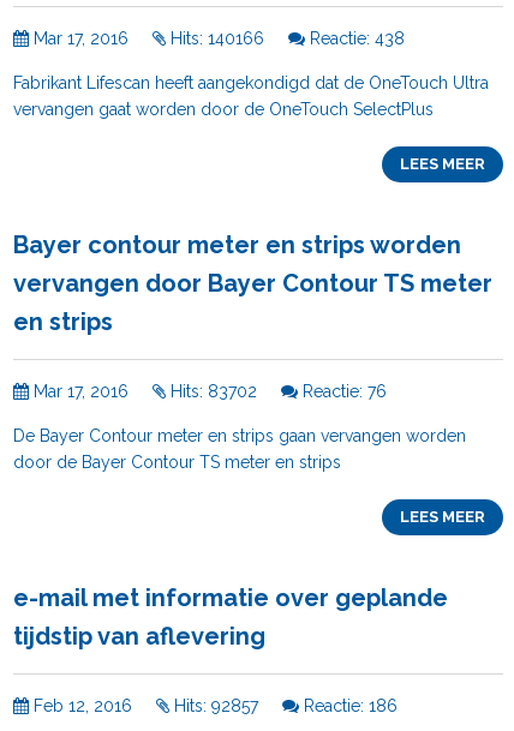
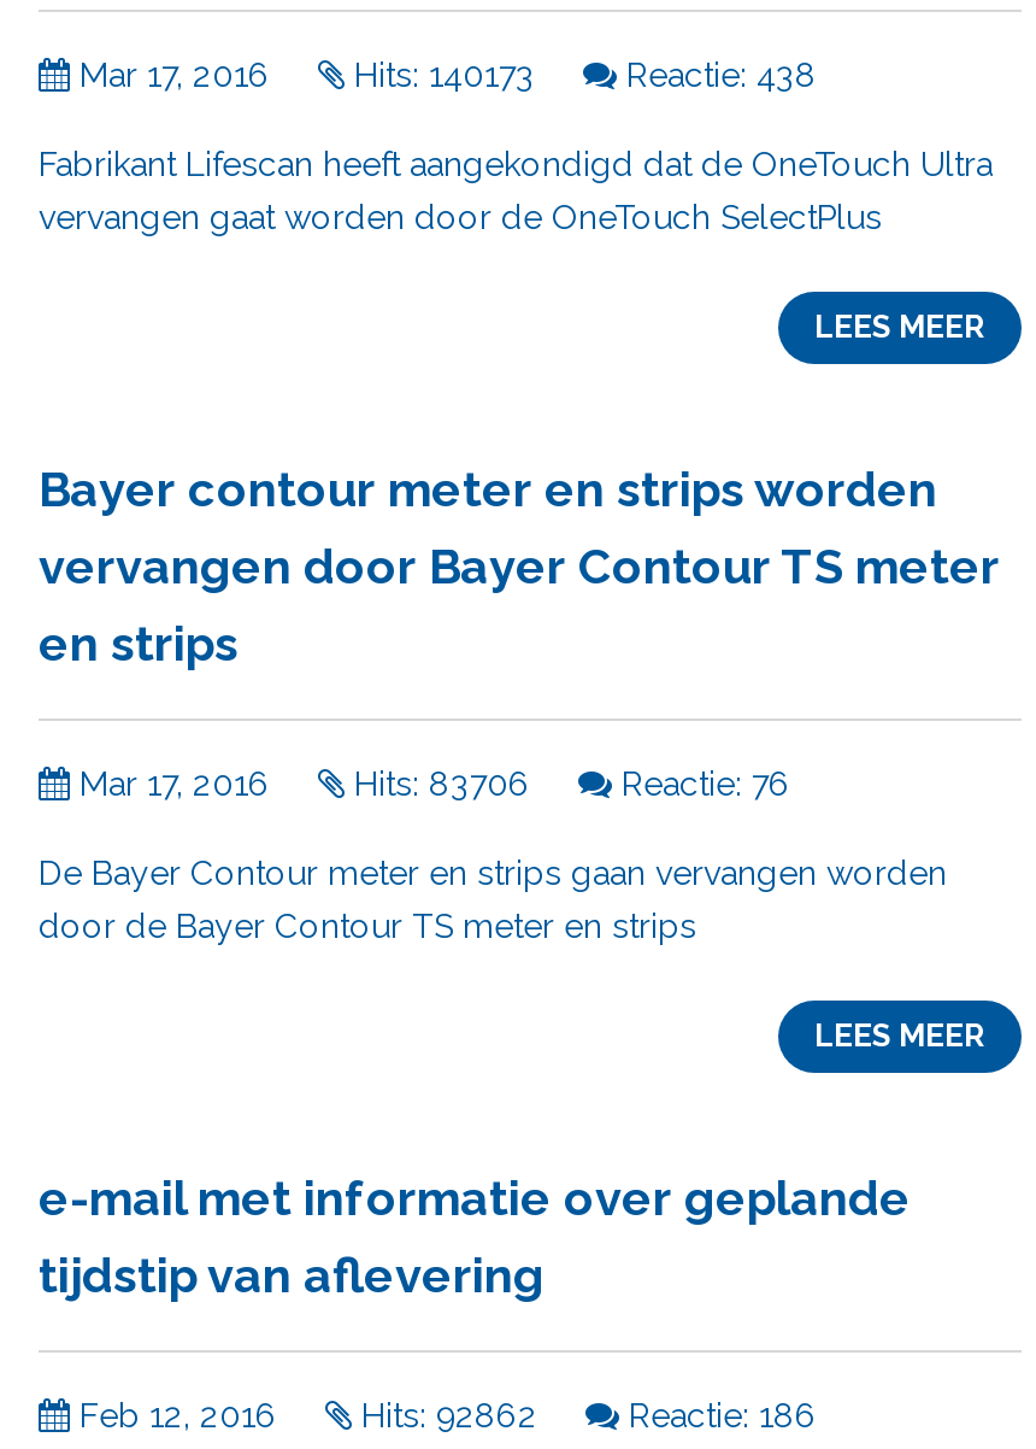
- Hits: 140166
+ Hits: 140173

- Hits: 83702
+ Hits: 83706

- Hits: 92857
+ Hits: 92862
